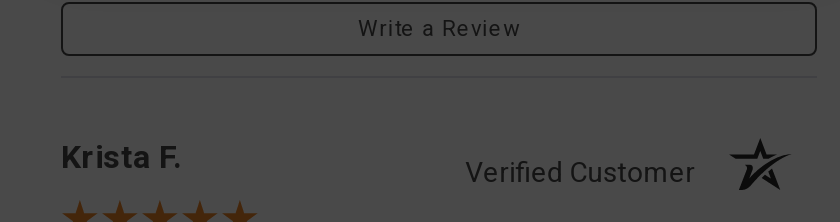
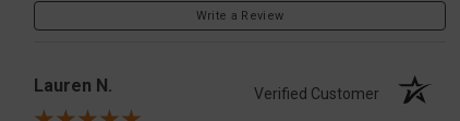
- Krista F.
+ Lauren N.
